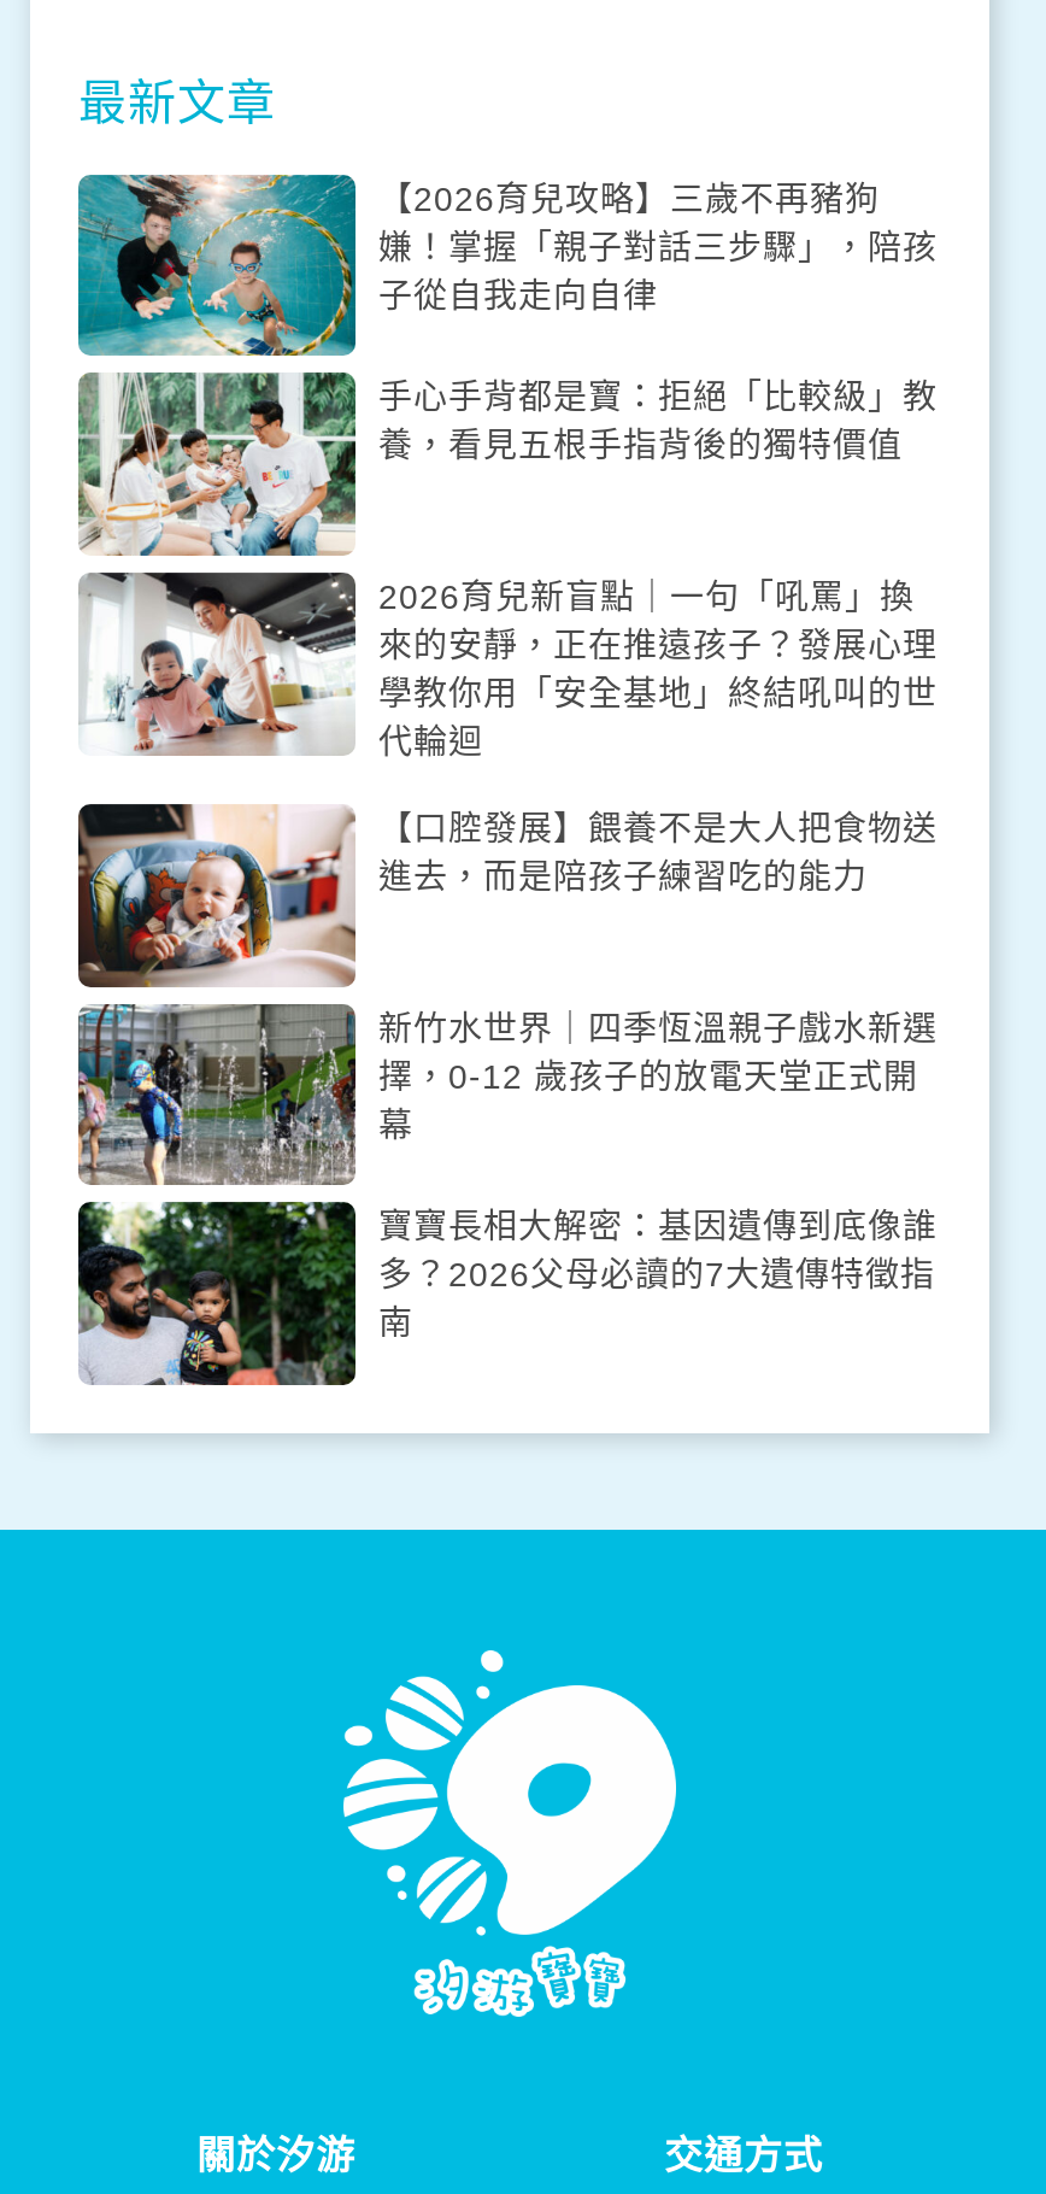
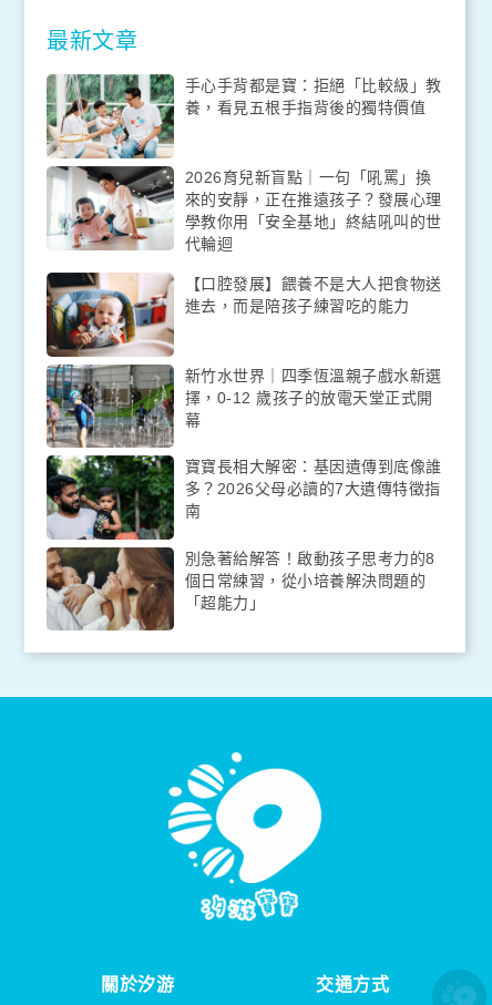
- [image]
- 【2026育兒攻略】三歲不再豬狗
- 嫌！掌握「親子對話三步驟」，陪孩
- 子從自我走向自律

moved up: [image] | 手心手背都是寶：拒絕「比較級」教 | 養，看見五根手指背後的獨特價值 | ... | 多？2026父母必讀的7大遺傳特徵指 | 南

+ [image]
+ 別急著給解答！啟動孩子思考力的8
+ 個日常練習，從小培養解決問題的
+ 「超能力」
